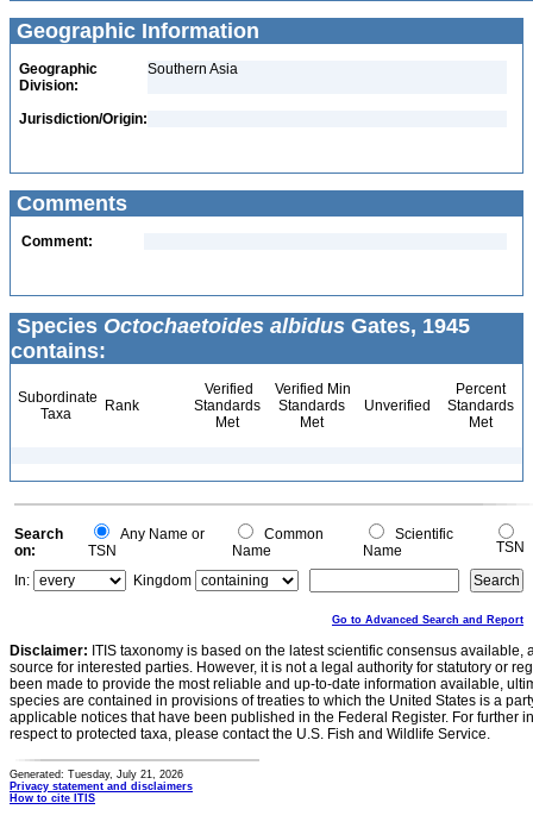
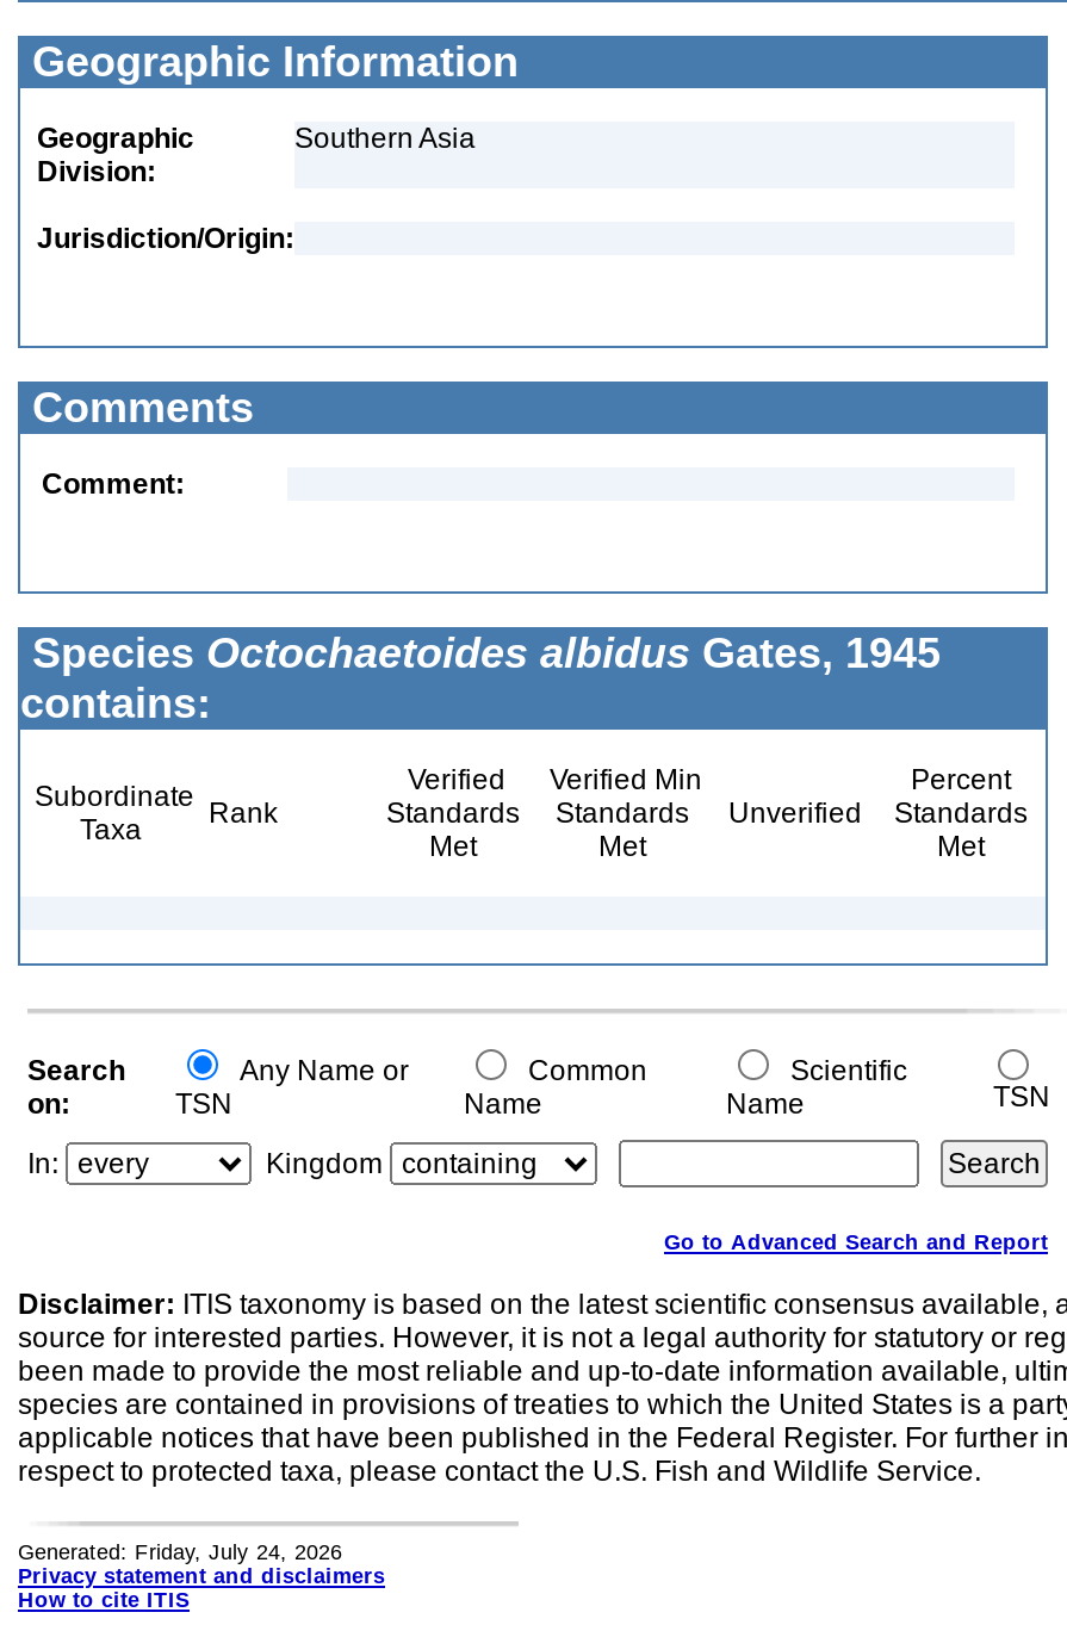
- Generated: Tuesday, July 21, 2026
+ Generated: Friday, July 24, 2026
